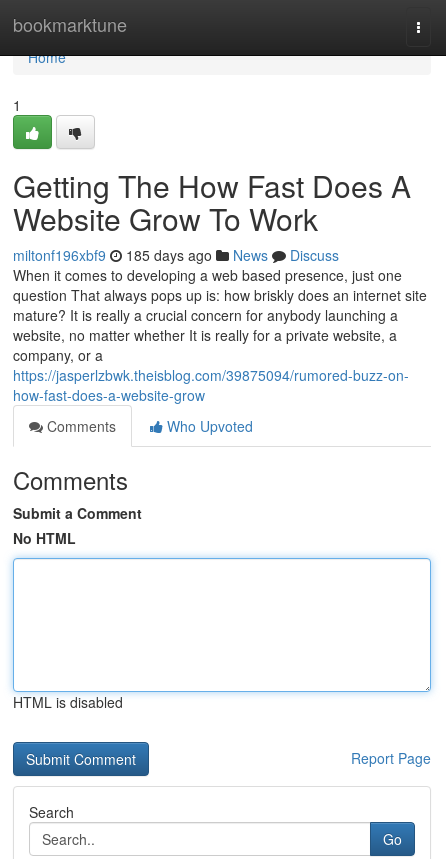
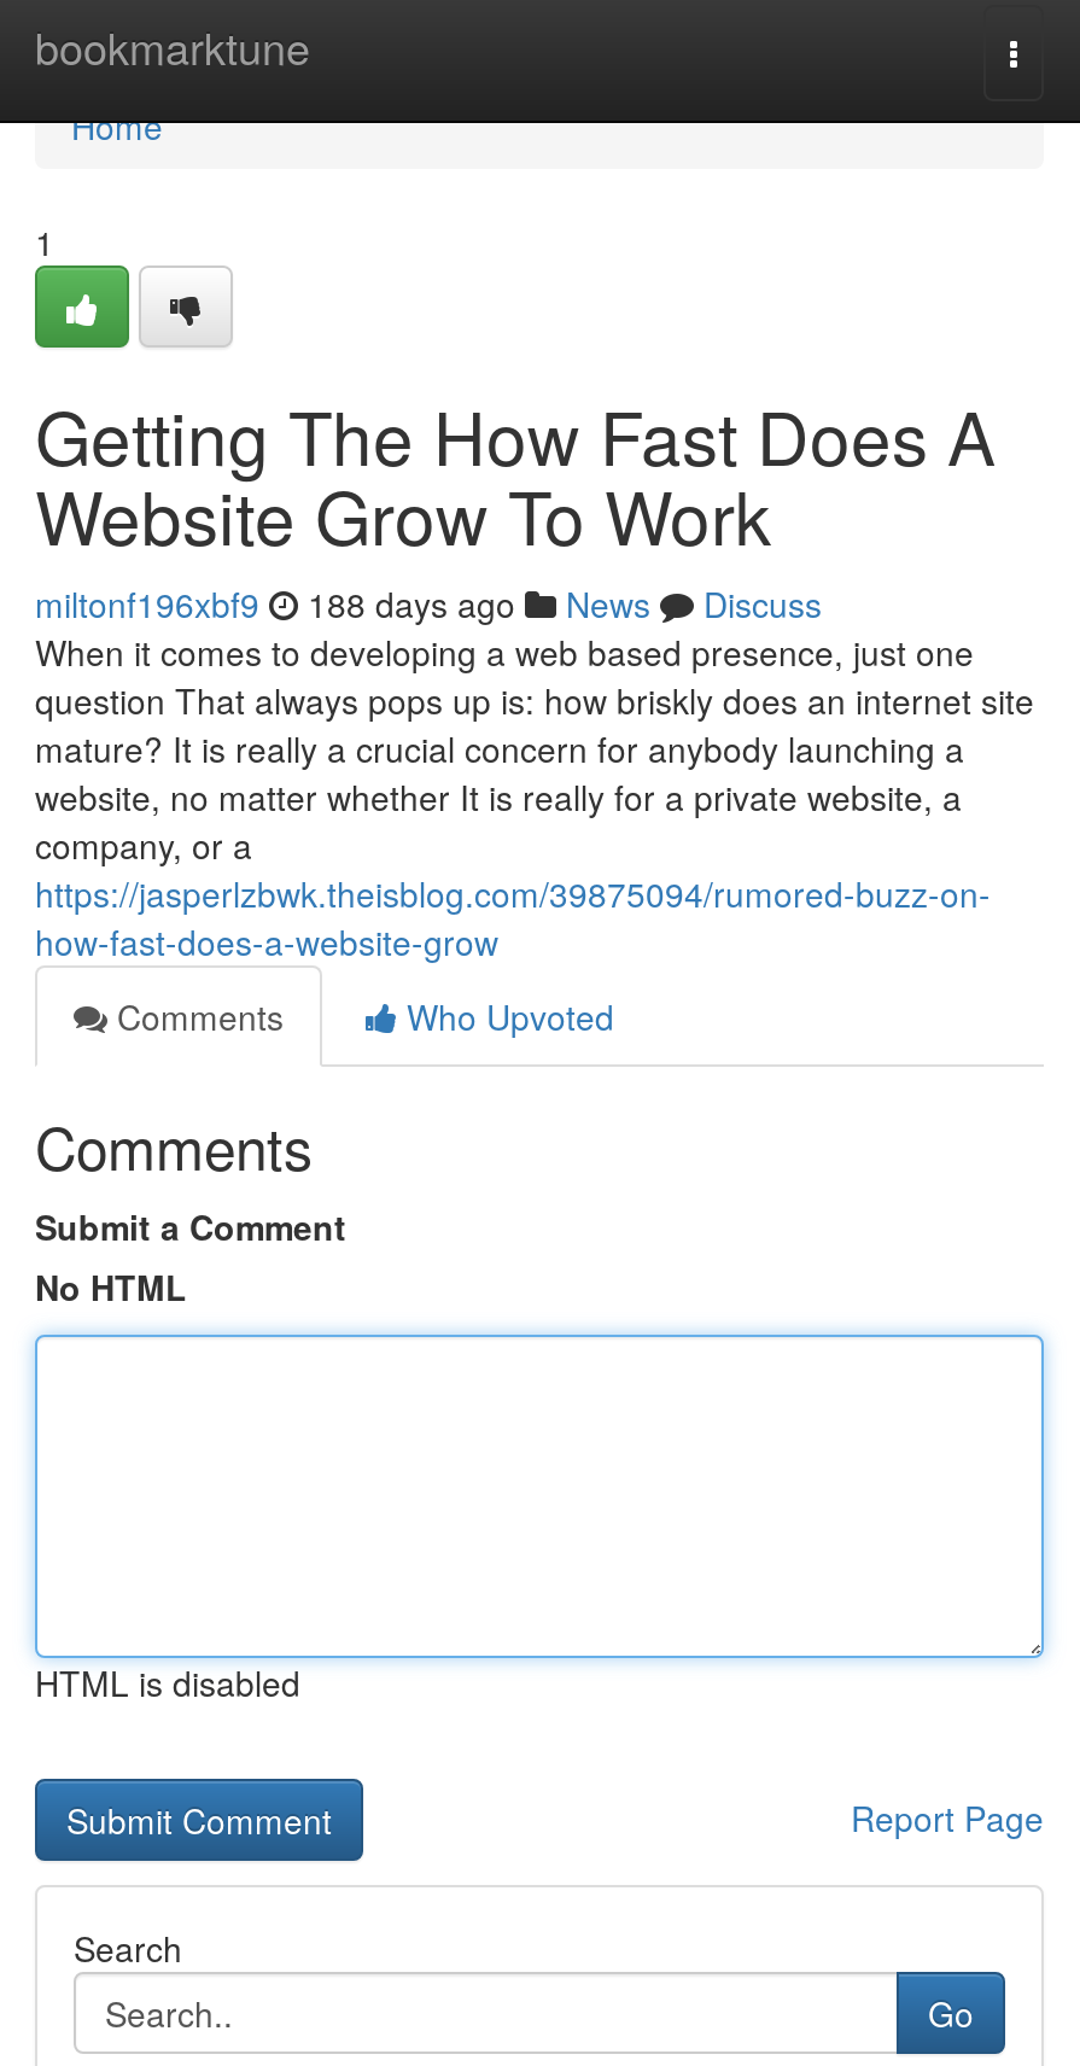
- miltonf196xbf9 185 days ago News Discuss
+ miltonf196xbf9 188 days ago News Discuss
